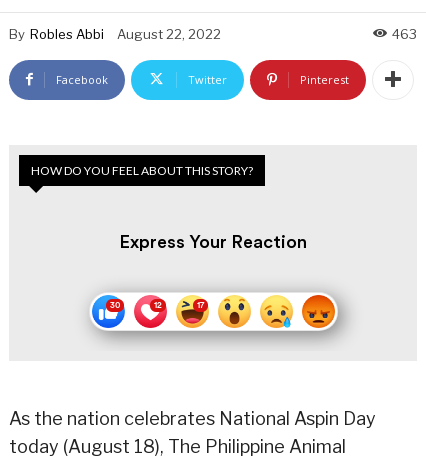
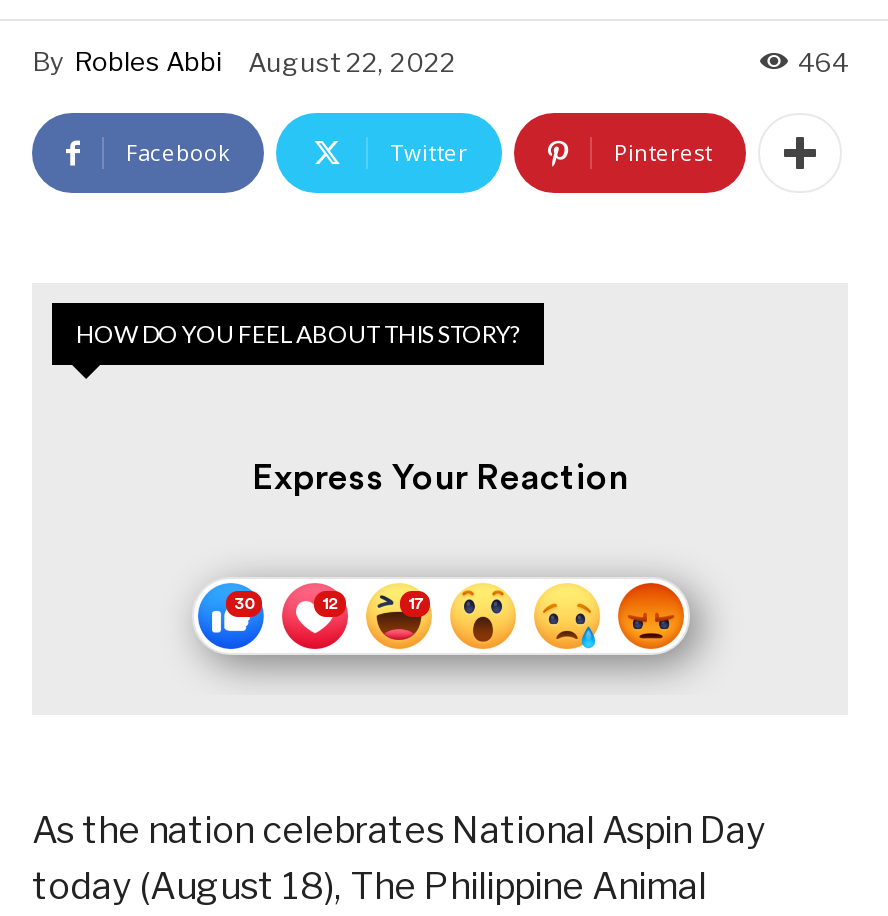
- 463
+ 464
